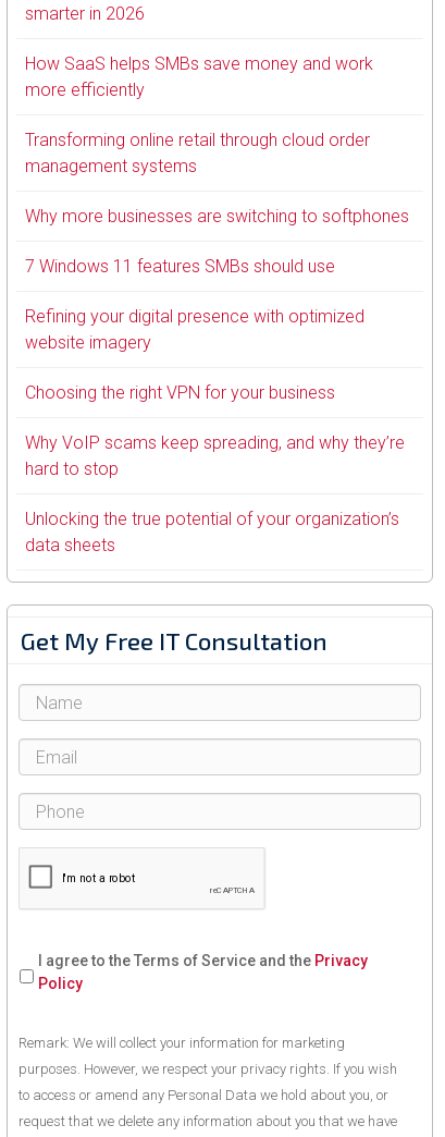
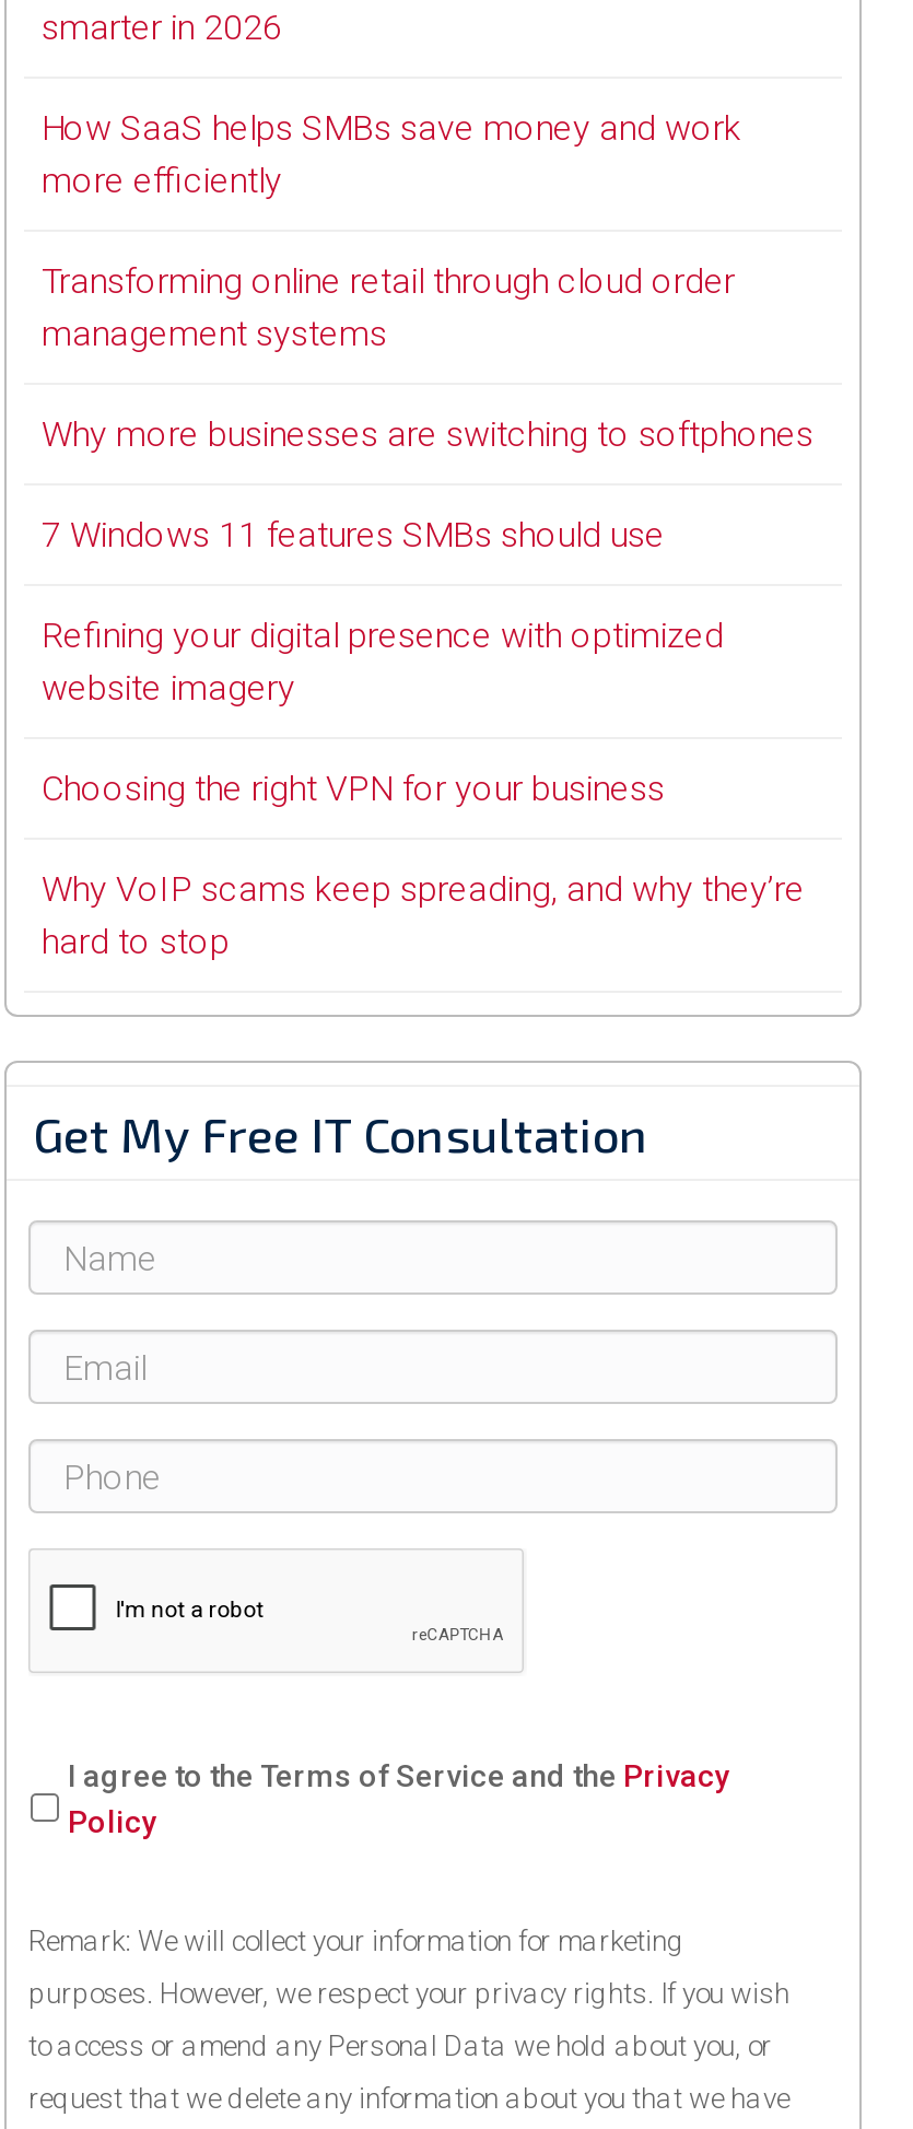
- Unlocking the true potential of your organization’s
- data sheets
